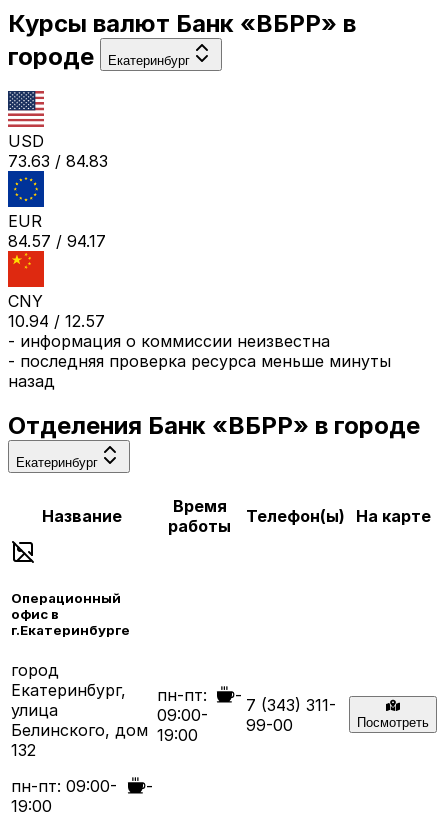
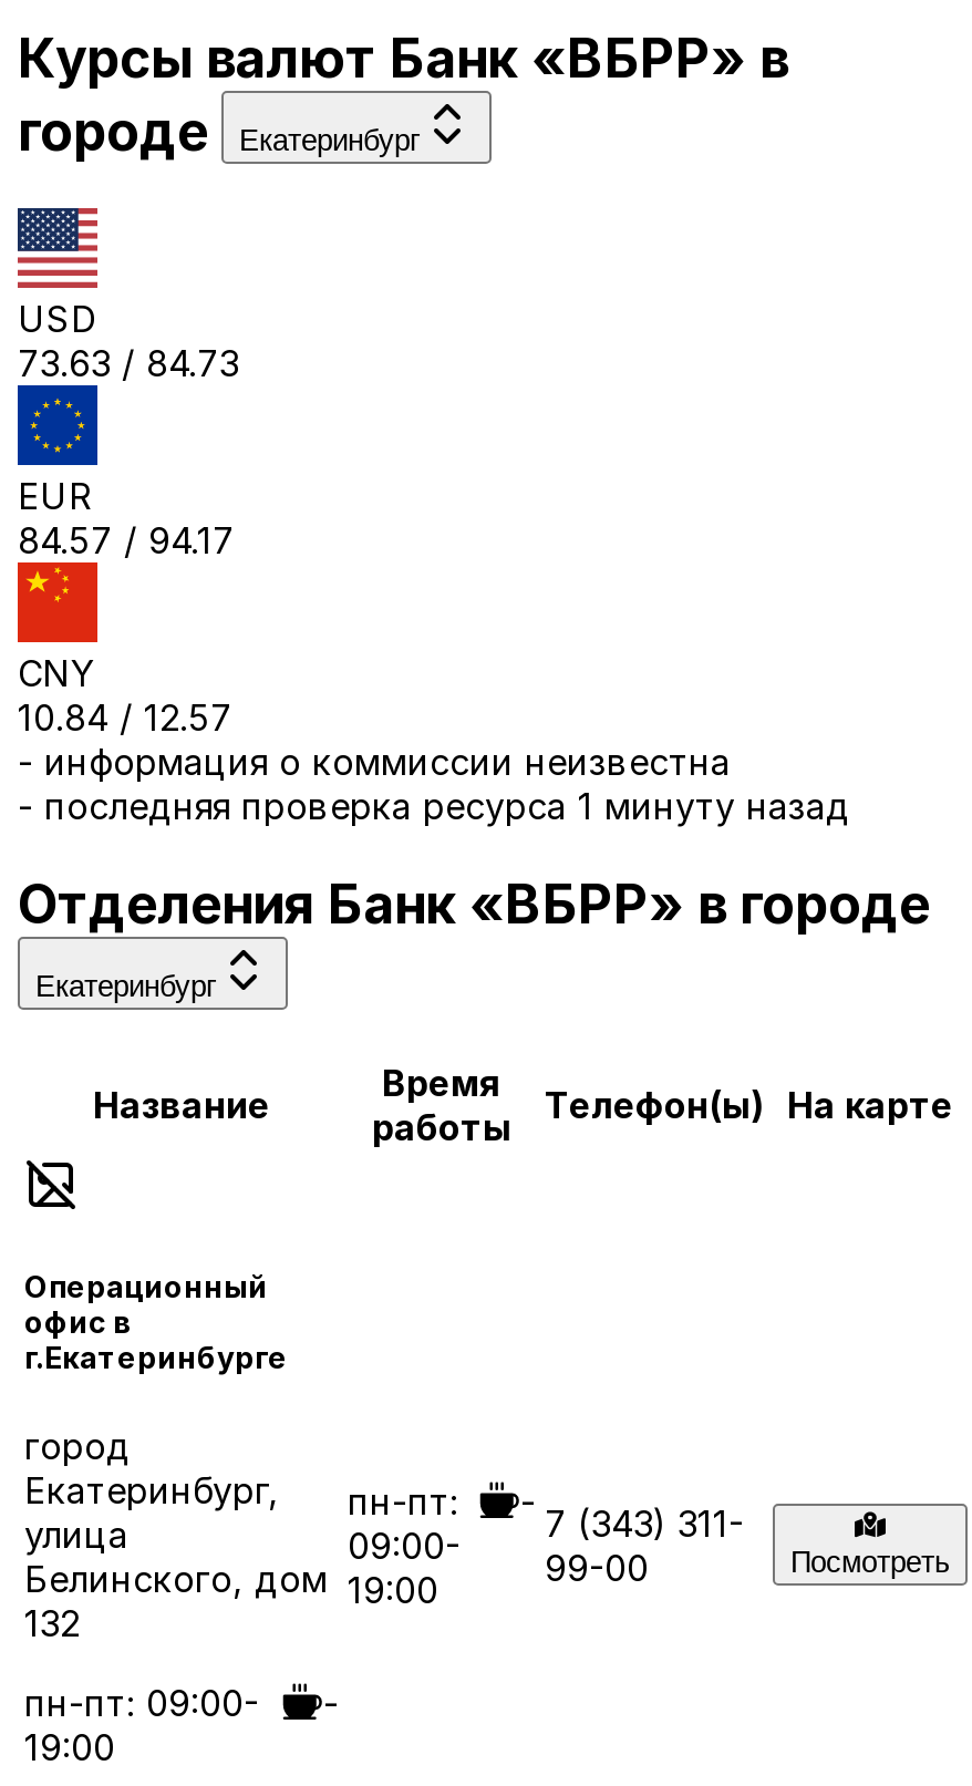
- 73.63 / 84.83
+ 73.63 / 84.73

- 10.94 / 12.57
+ 10.84 / 12.57

- - последняя проверка ресурса меньше минуты
- назад
+ - последняя проверка ресурса 1 минуту назад
